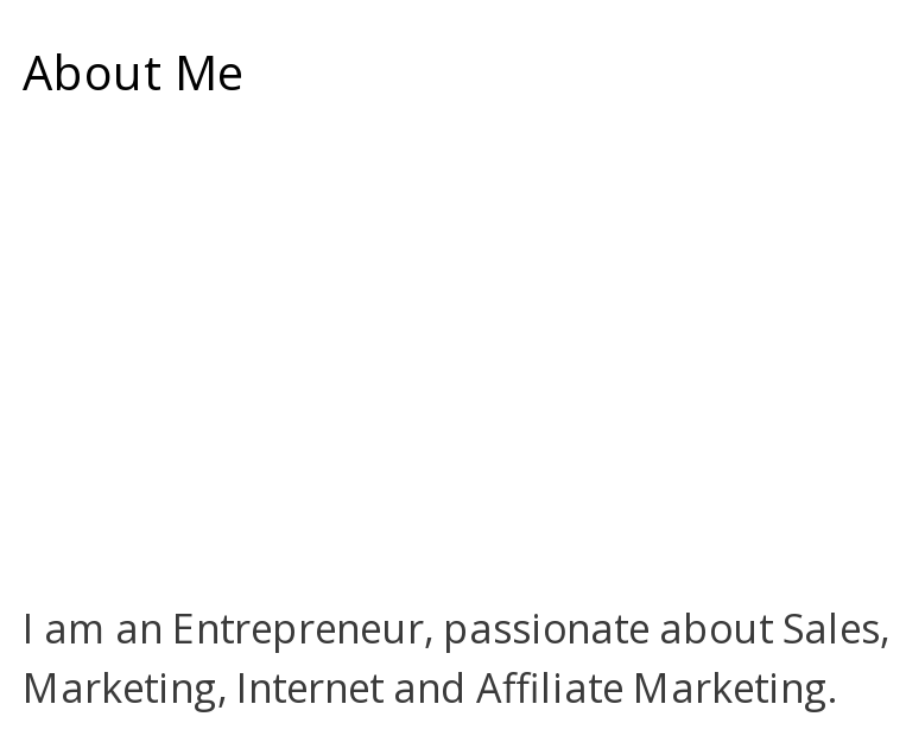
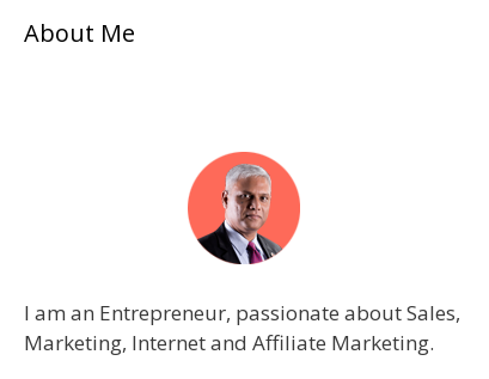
+ [image]
